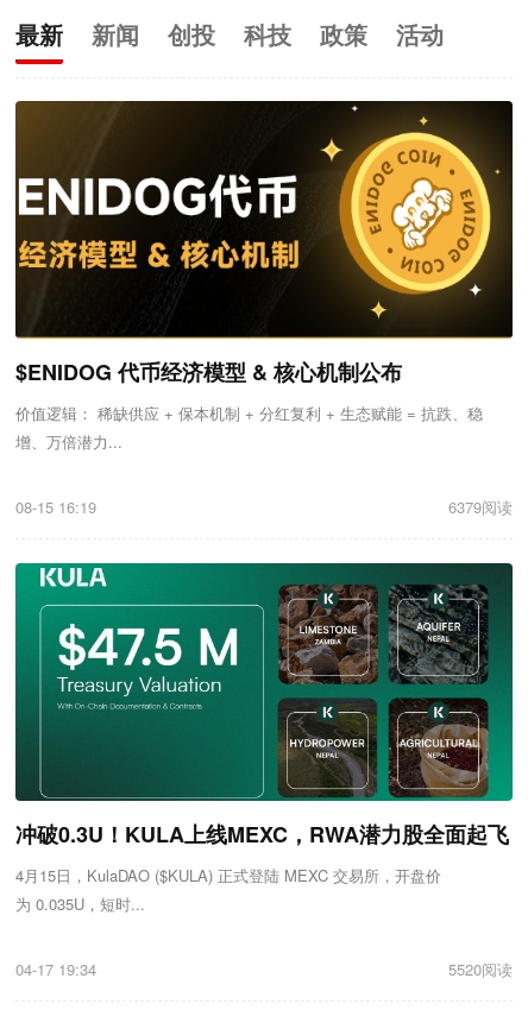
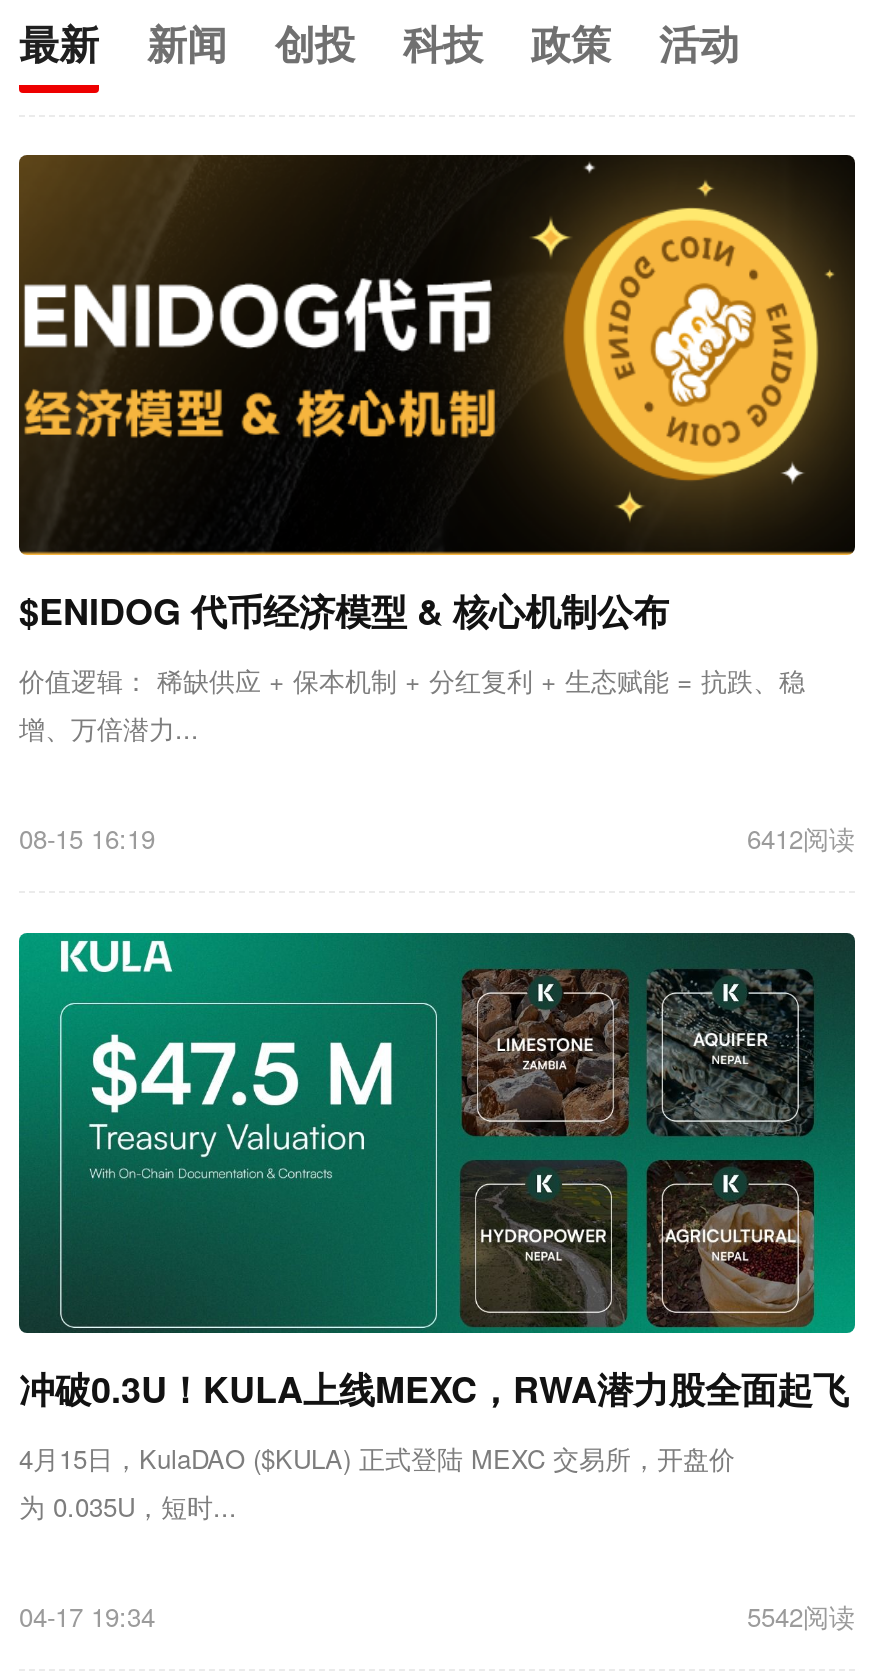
- 6379阅读
+ 6412阅读

- 5520阅读
+ 5542阅读
